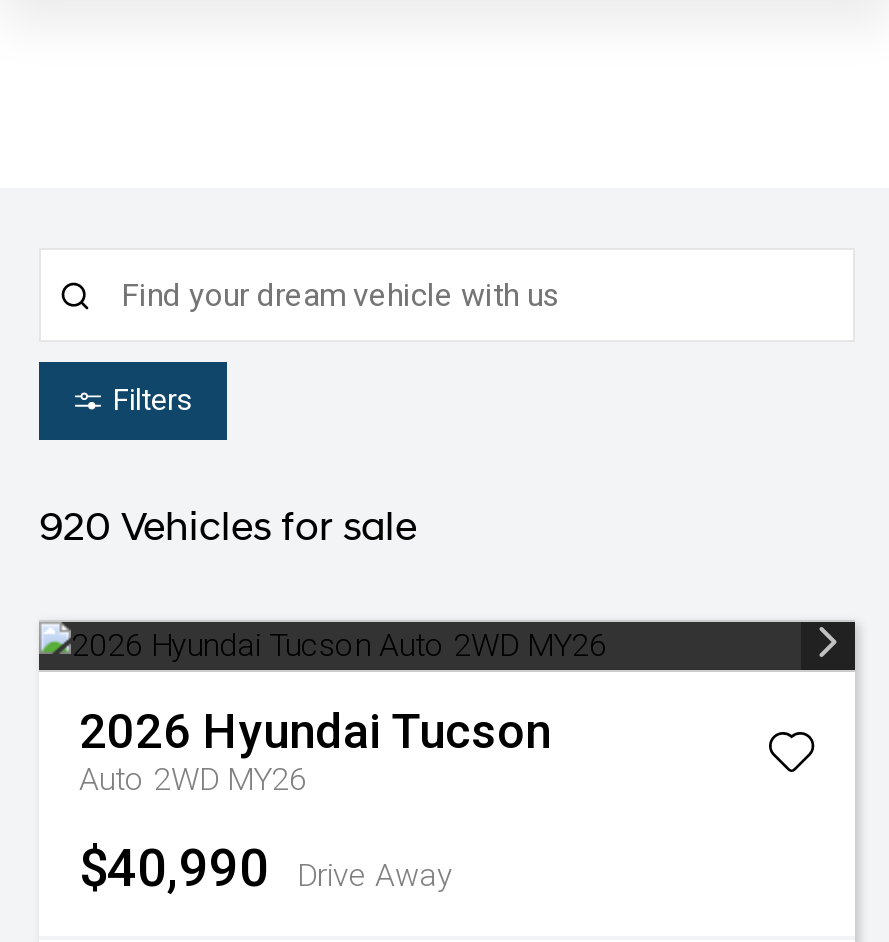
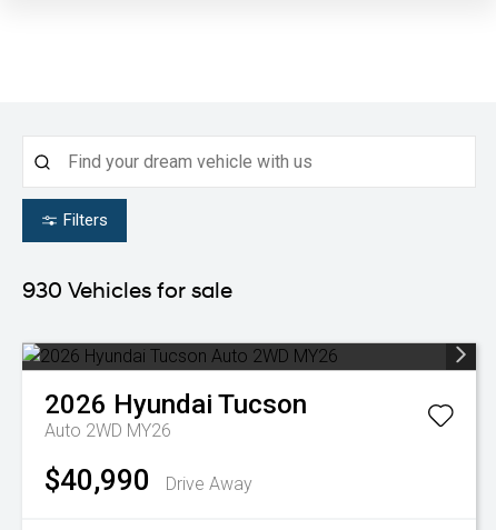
- 920 Vehicles for sale
+ 930 Vehicles for sale
